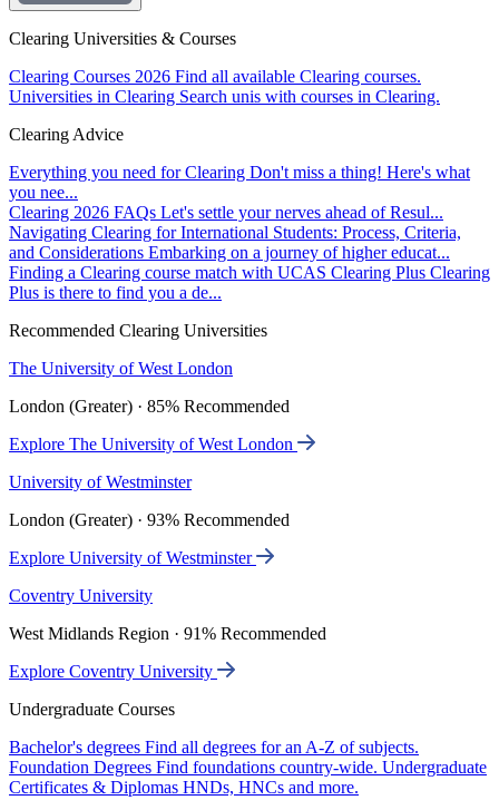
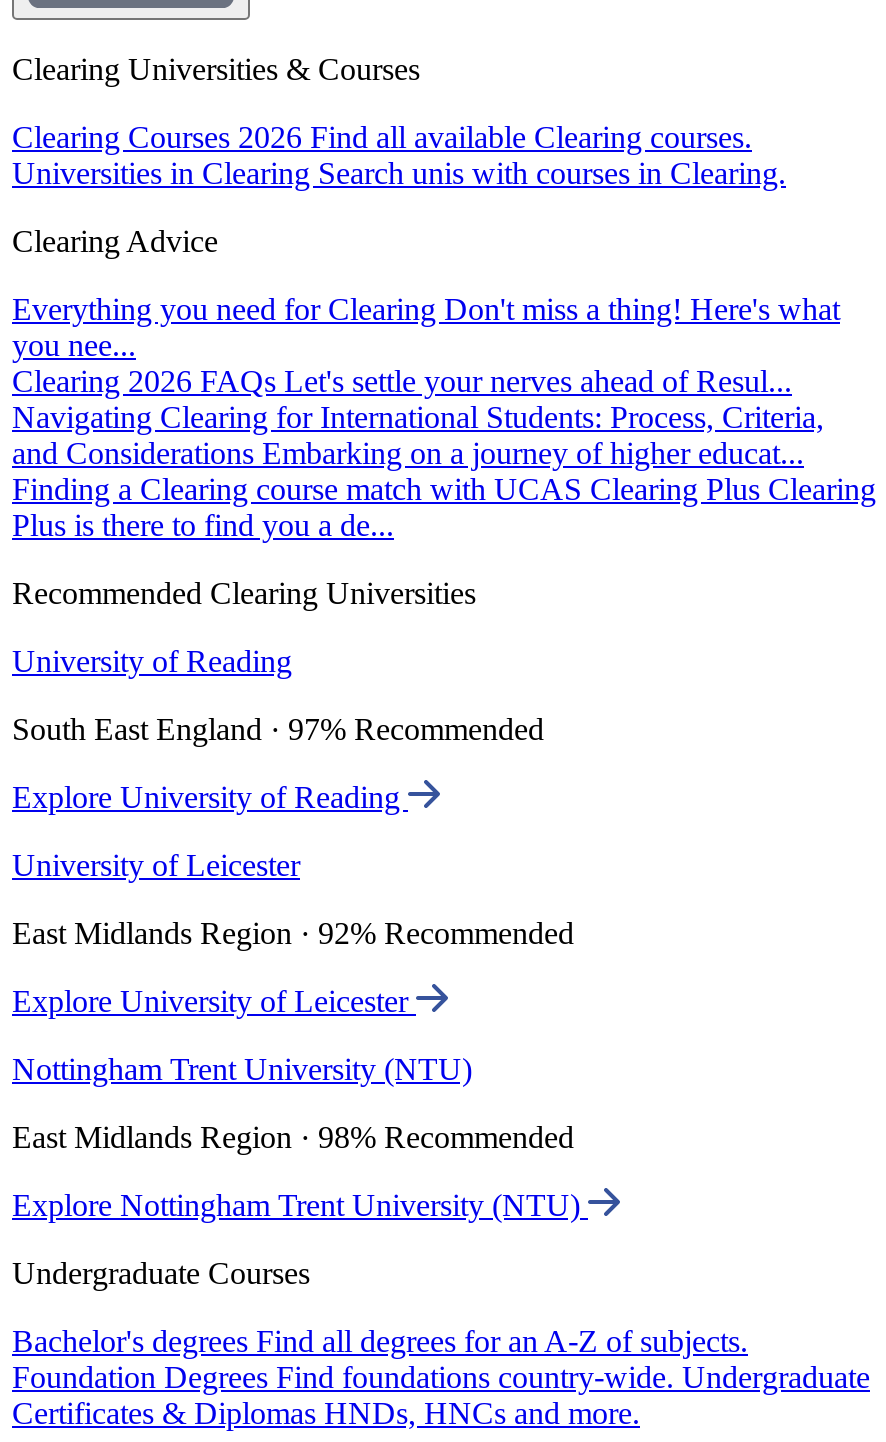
- The University of West London
+ University of Reading

- London (Greater) · 85% Recommended
+ South East England · 97% Recommended

- Explore The University of West London
+ Explore University of Reading

- University of Westminster
+ University of Leicester

- London (Greater) · 93% Recommended
+ East Midlands Region · 92% Recommended

- Explore University of Westminster
+ Explore University of Leicester

- Coventry University
+ Nottingham Trent University (NTU)

- West Midlands Region · 91% Recommended
+ East Midlands Region · 98% Recommended

- Explore Coventry University
+ Explore Nottingham Trent University (NTU)
